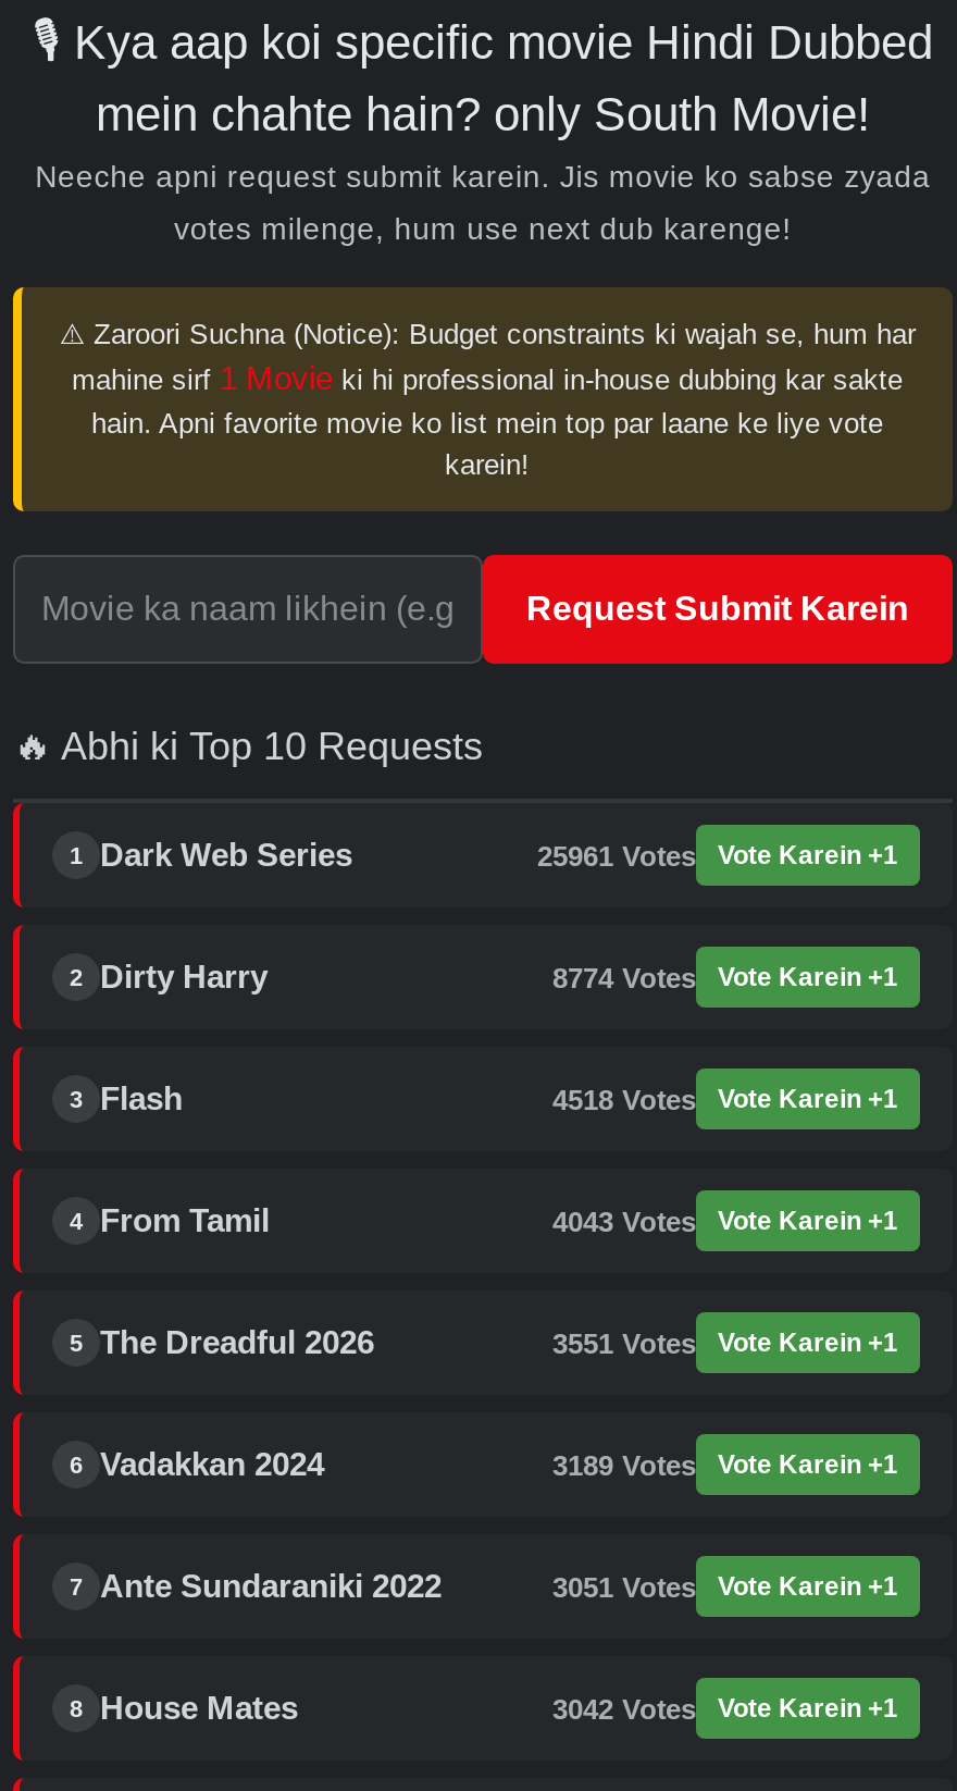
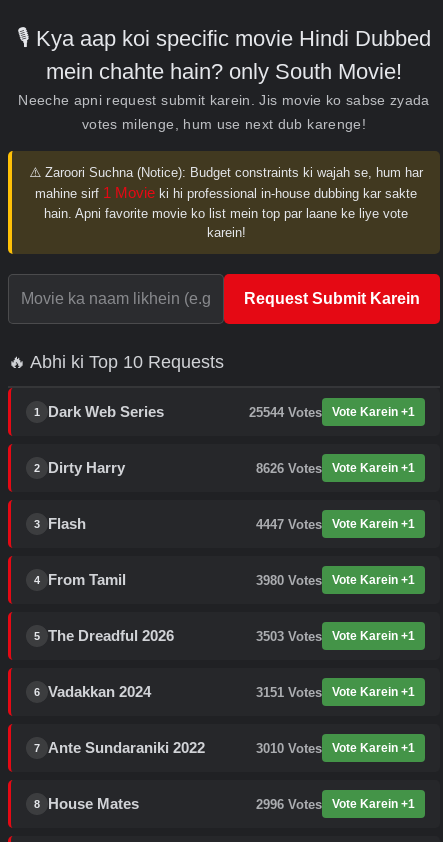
- 25961 Votes Vote Karein +1
+ 25544 Votes Vote Karein +1

- 8774 Votes Vote Karein +1
+ 8626 Votes Vote Karein +1

- 4518 Votes Vote Karein +1
+ 4447 Votes Vote Karein +1

- 4043 Votes Vote Karein +1
+ 3980 Votes Vote Karein +1

- 3551 Votes Vote Karein +1
+ 3503 Votes Vote Karein +1

- 3189 Votes Vote Karein +1
+ 3151 Votes Vote Karein +1

- 3051 Votes Vote Karein +1
+ 3010 Votes Vote Karein +1

- 3042 Votes Vote Karein +1
+ 2996 Votes Vote Karein +1
